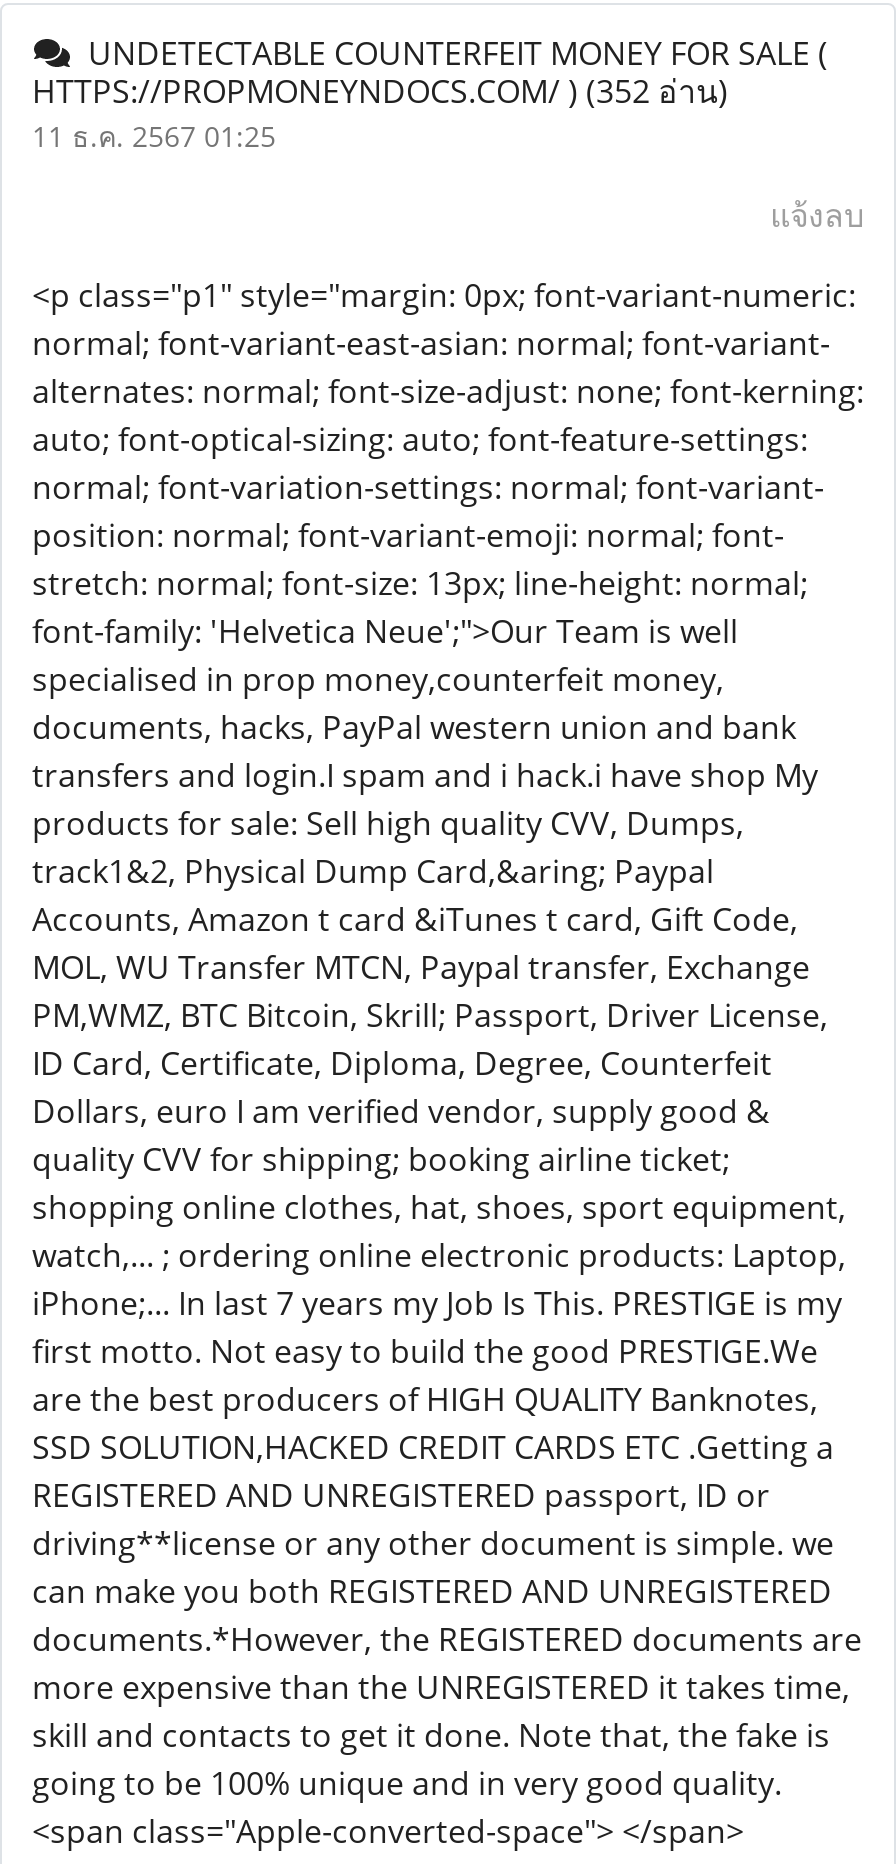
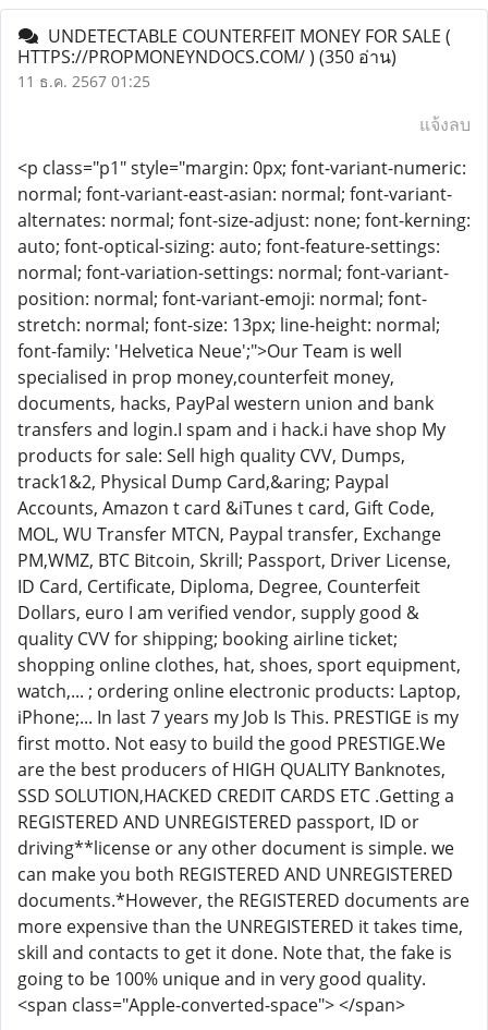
- HTTPS://PROPMONEYNDOCS.COM/ ) (352 อ่าน)
+ HTTPS://PROPMONEYNDOCS.COM/ ) (350 อ่าน)
